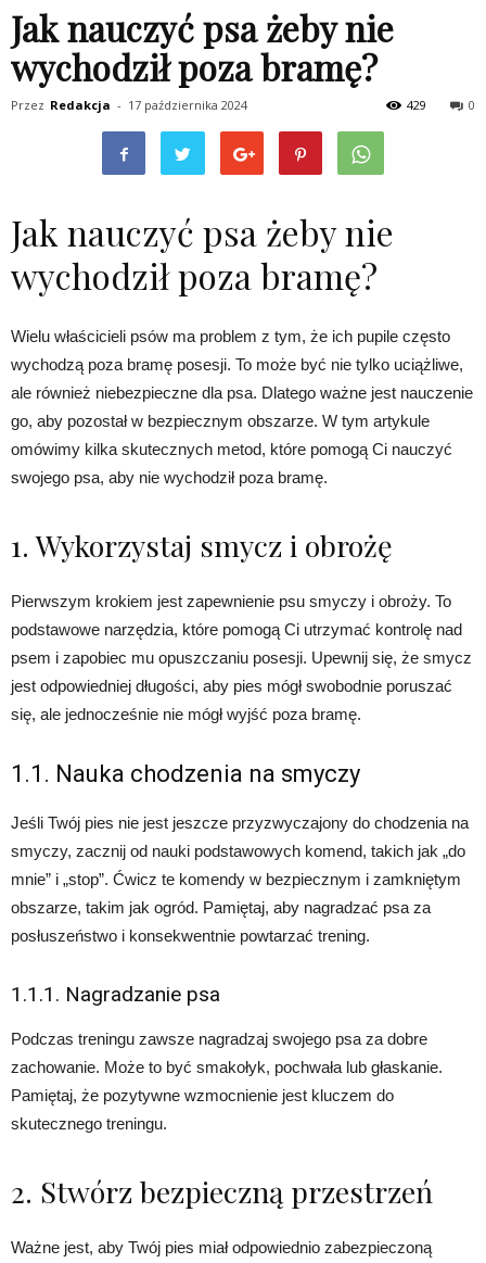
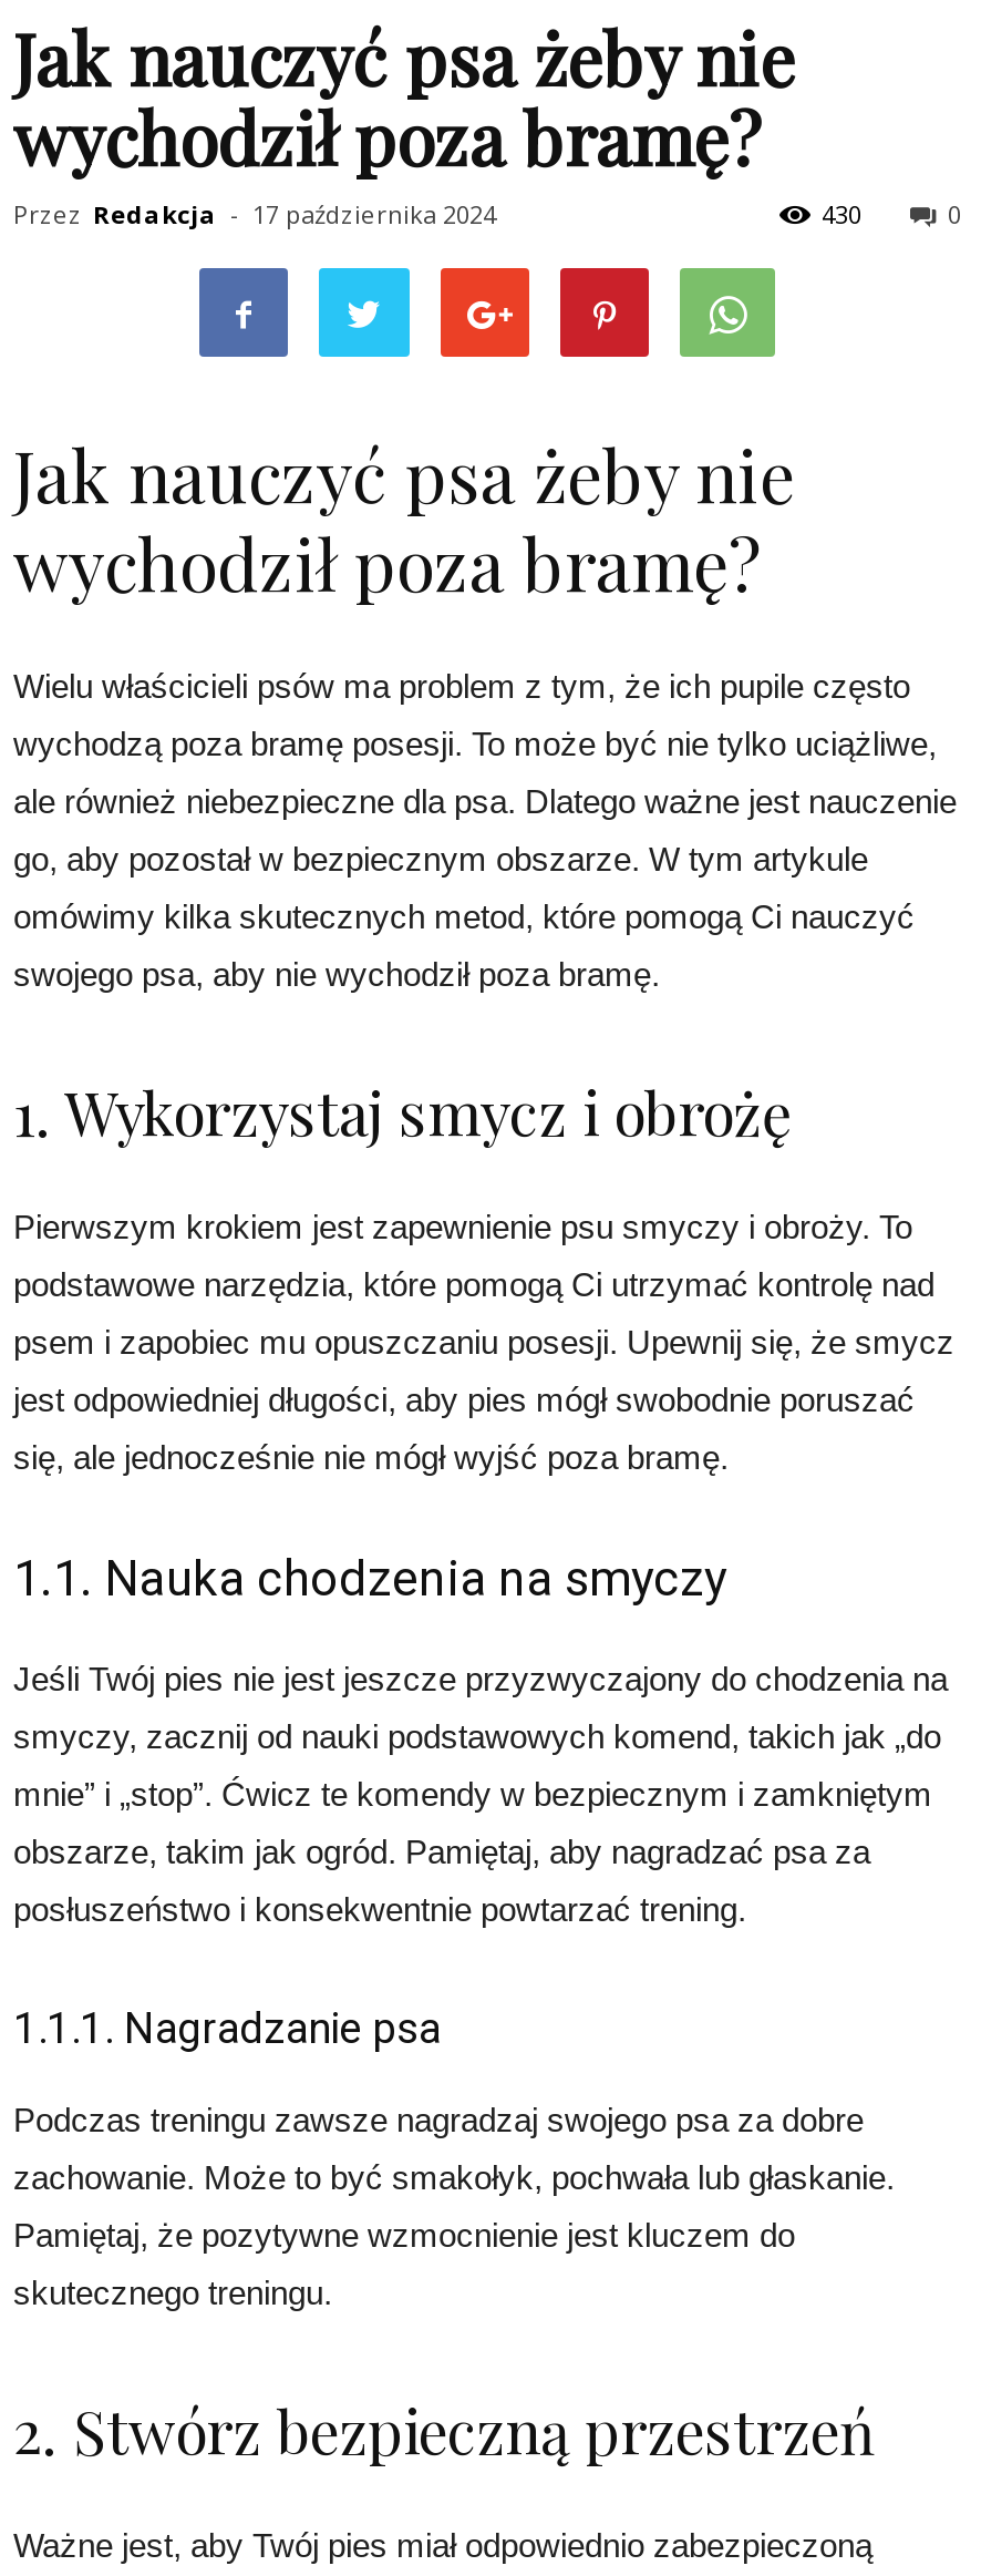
- 429
+ 430
